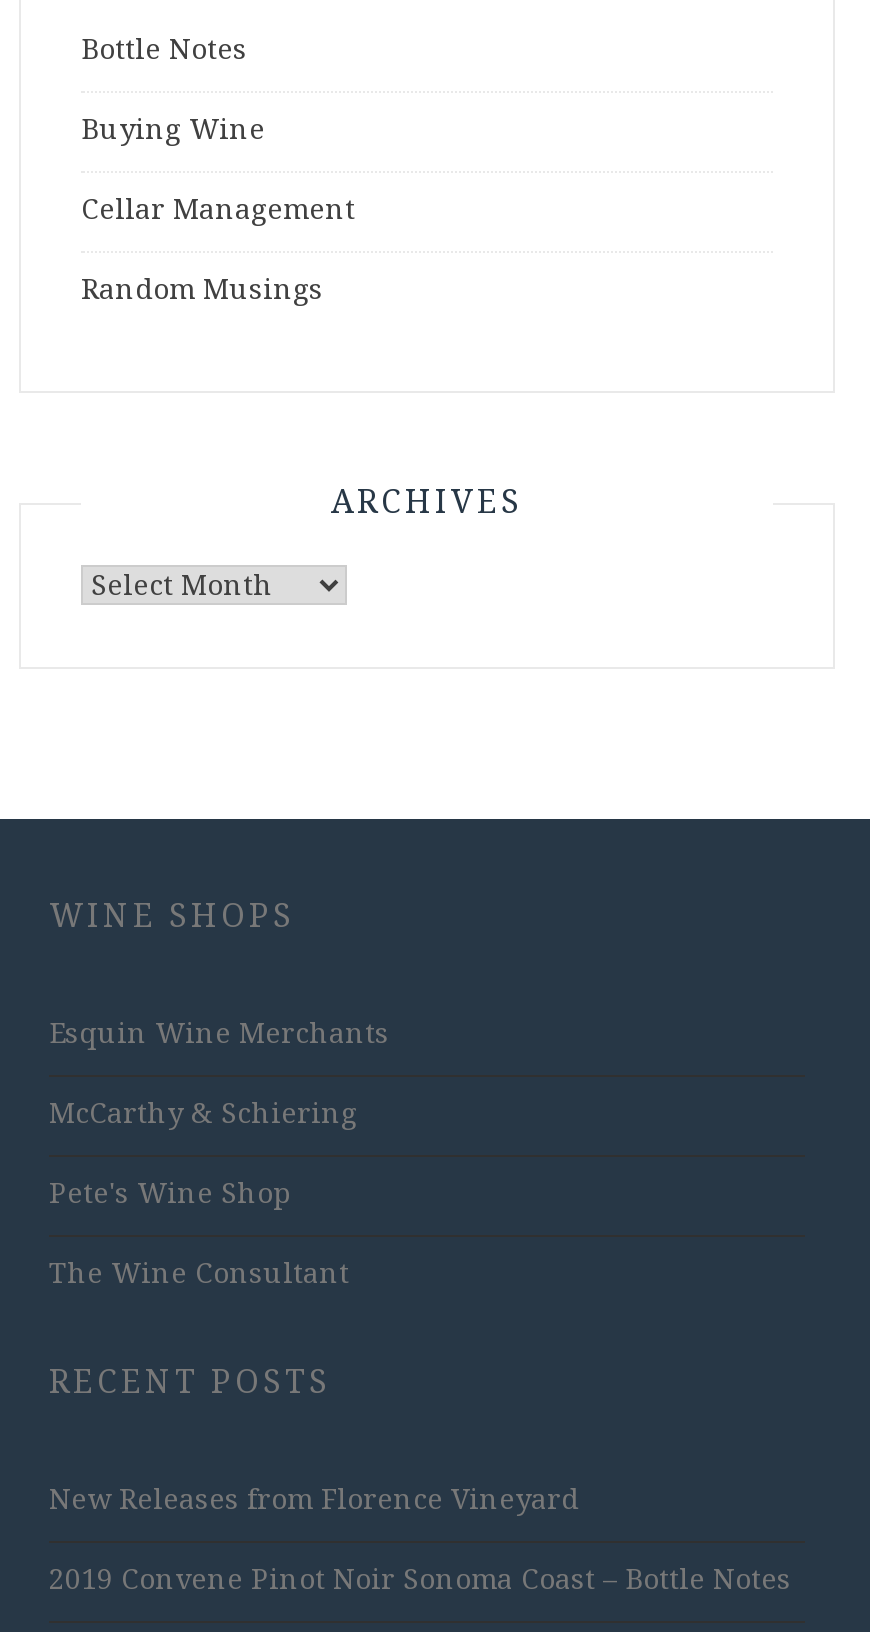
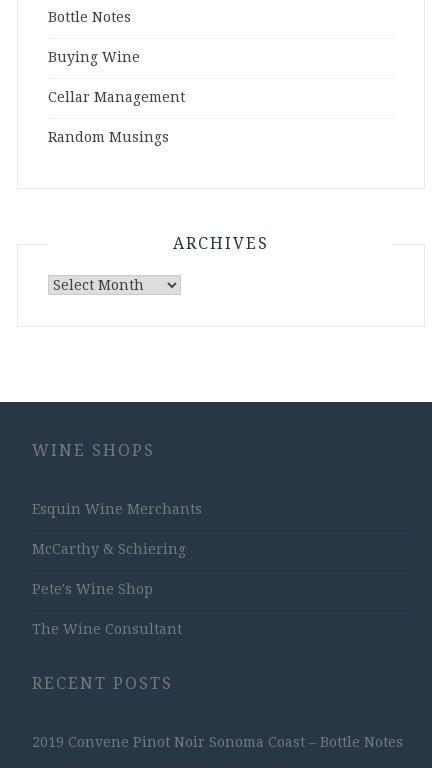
- New Releases from Florence Vineyard
